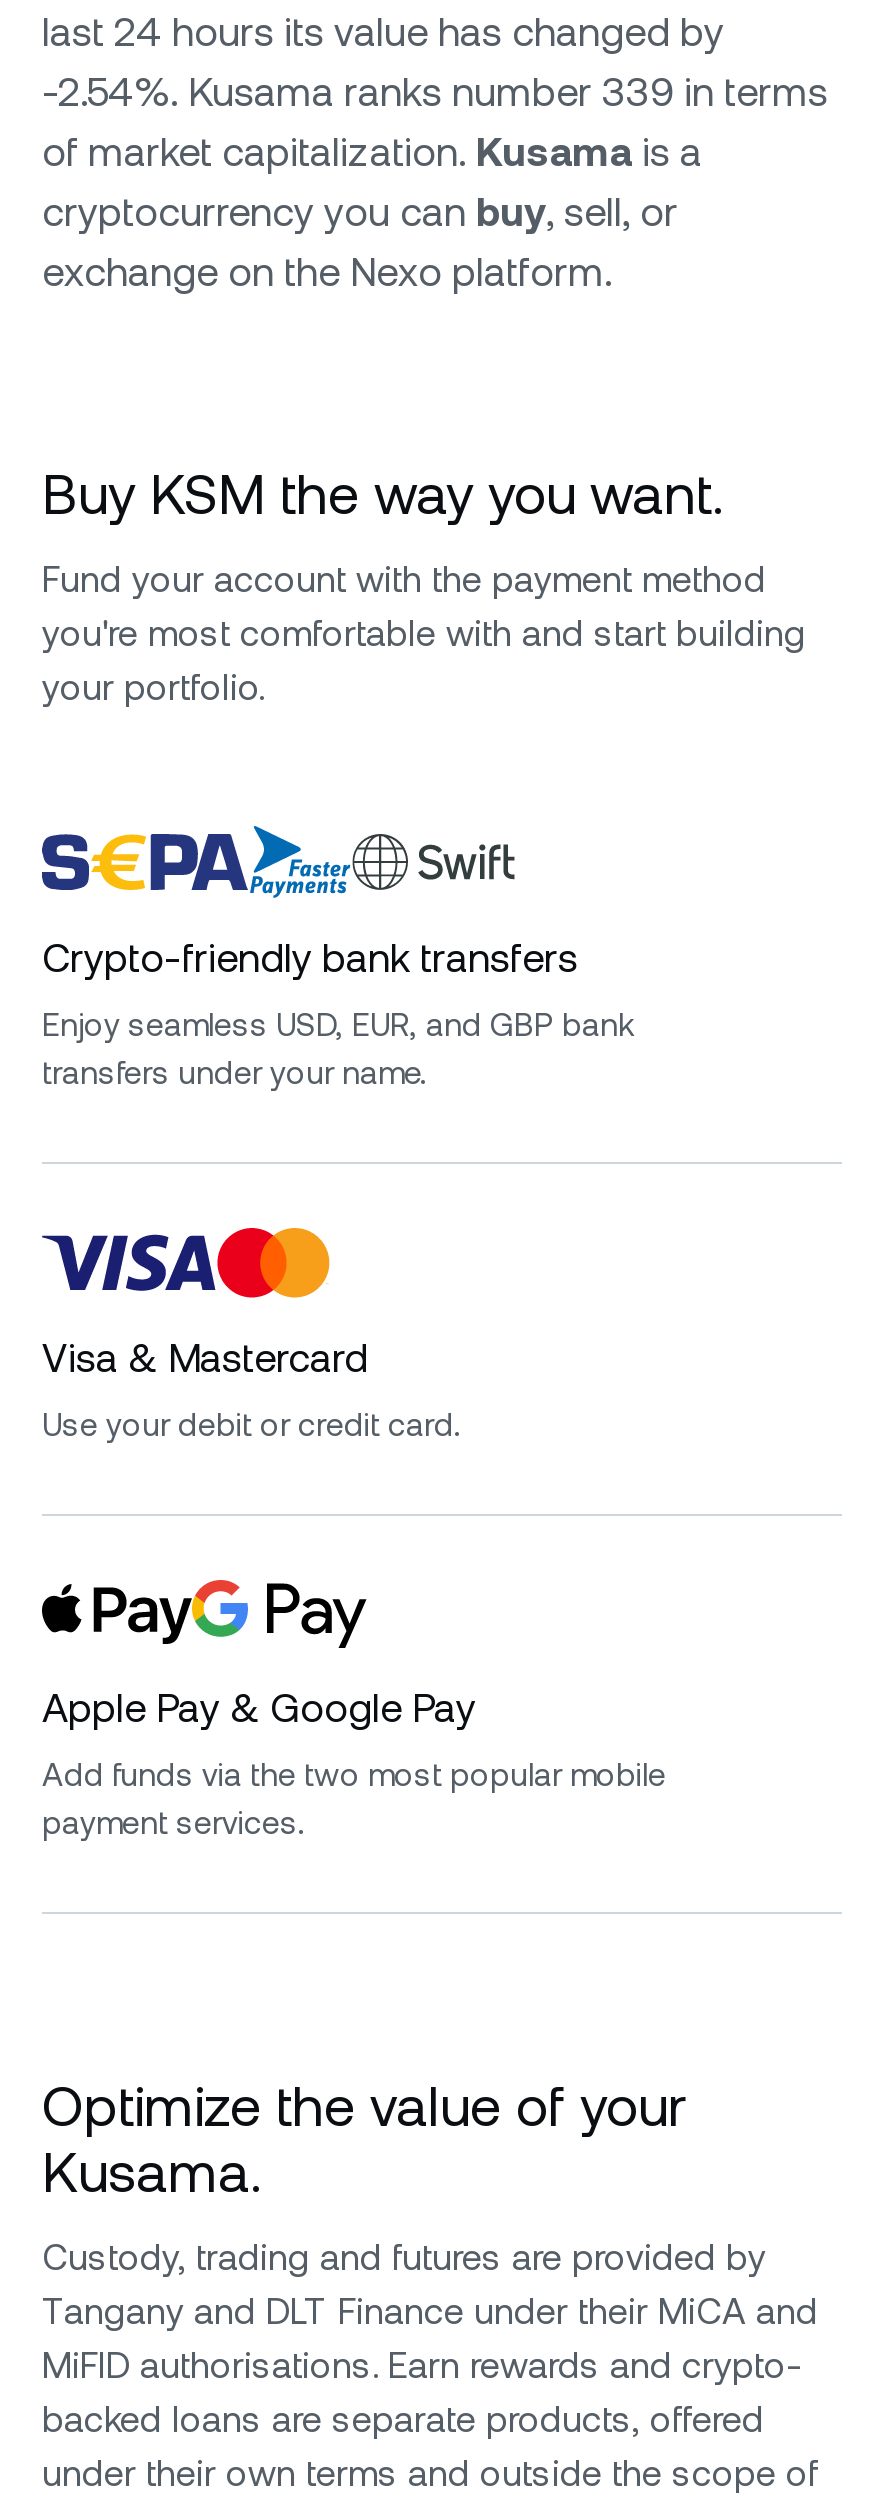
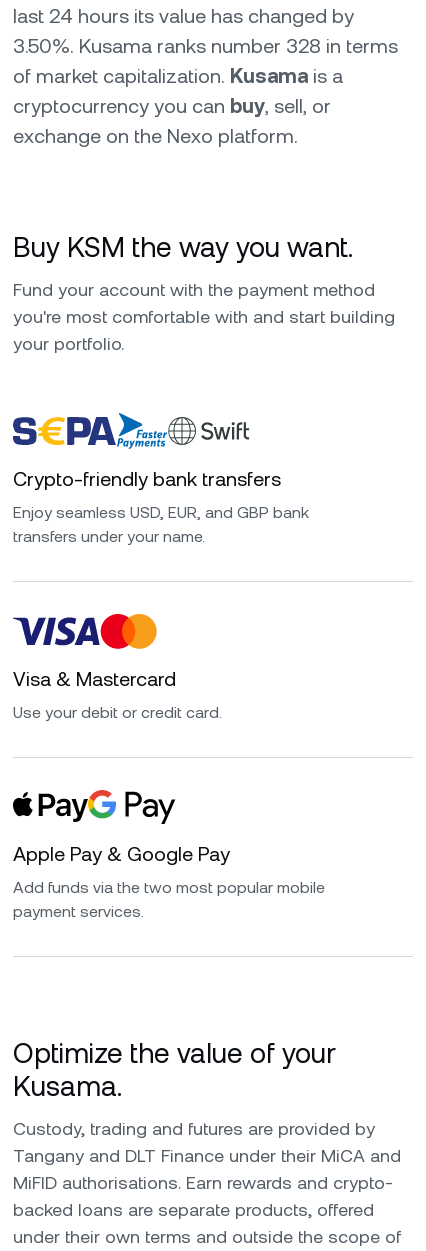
- -2.54%. Kusama ranks number 339 in terms
+ 3.50%. Kusama ranks number 328 in terms
